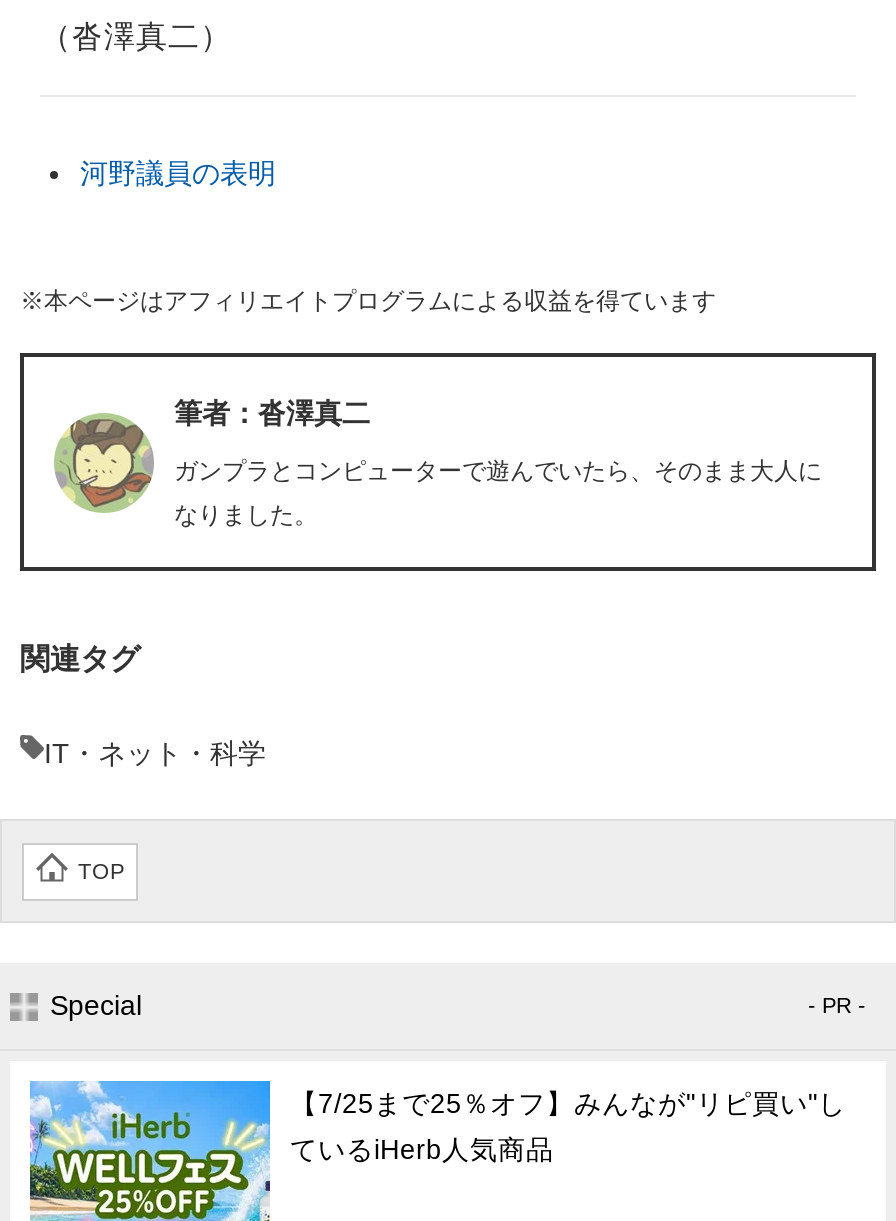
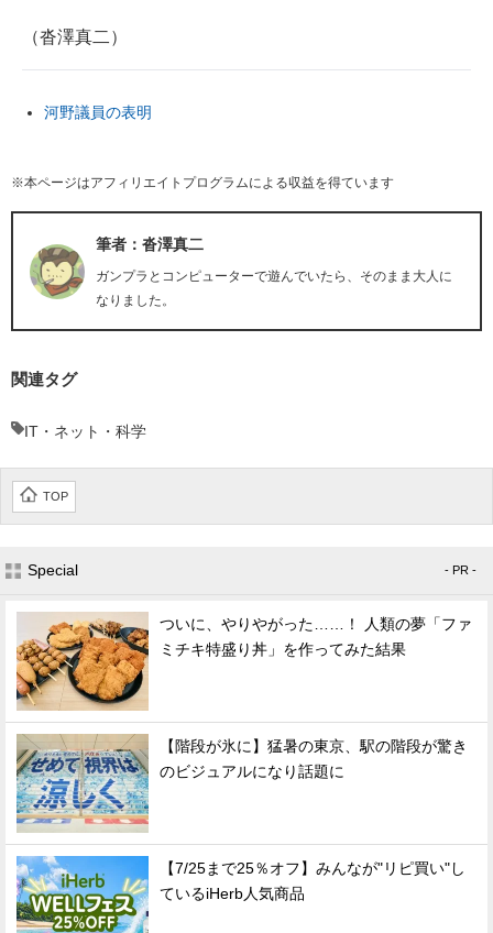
+ [image]
+ ついに、やりやがった……！ 人類の夢「ファ
+ ミチキ特盛り丼」を作ってみた結果

+ [image]
+ 【階段が氷に】猛暑の東京、駅の階段が驚き
+ のビジュアルになり話題に
